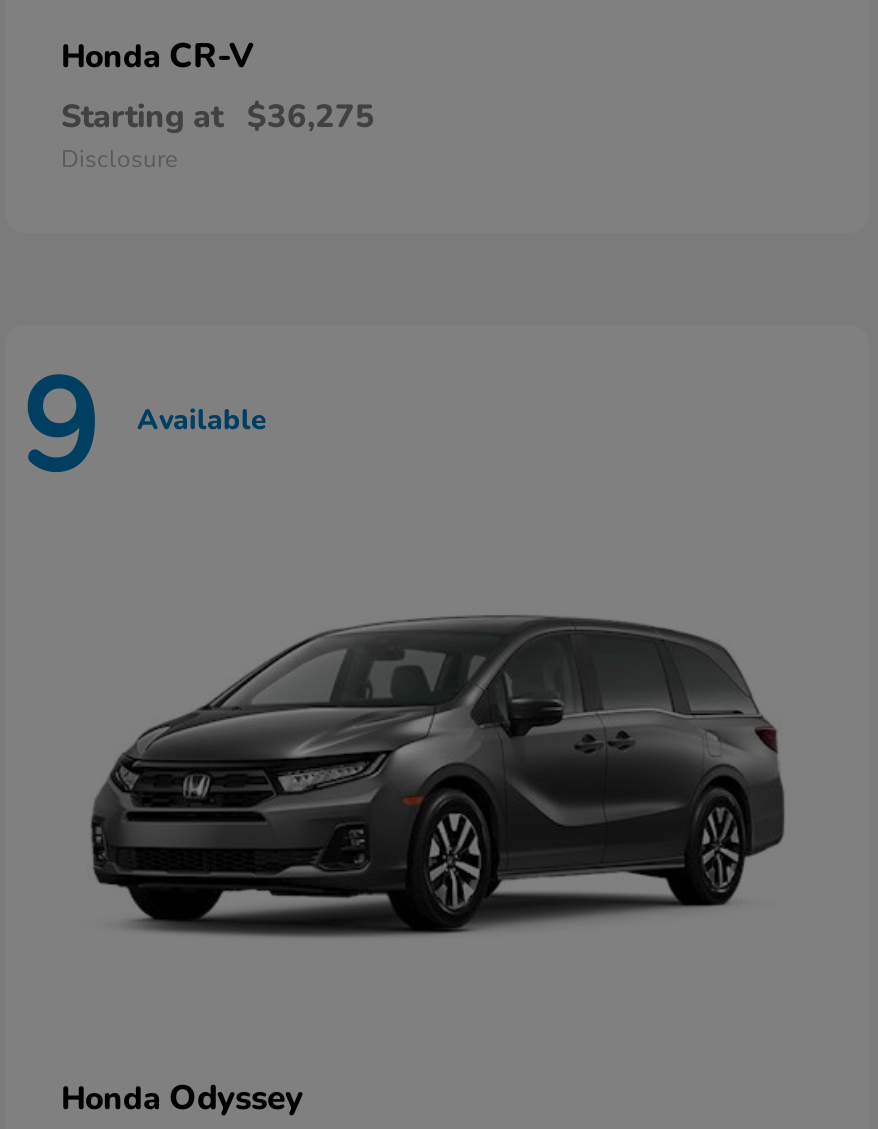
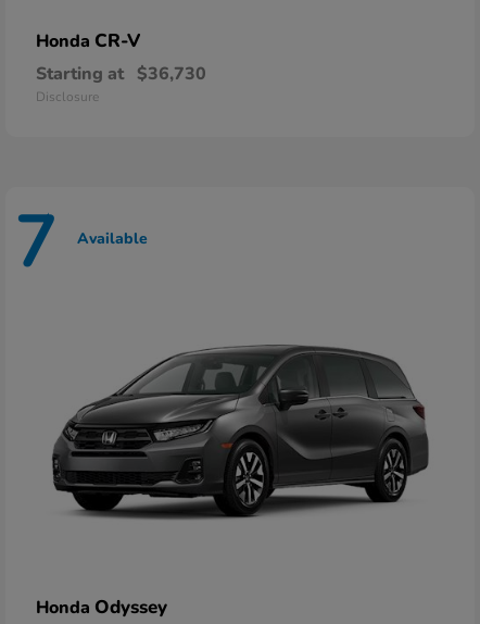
- Starting at $36,275
+ Starting at $36,730

- 9 Available
+ 7 Available
